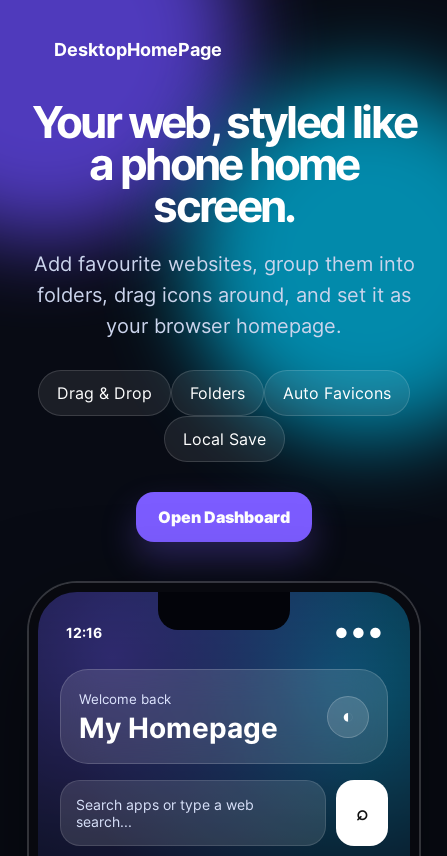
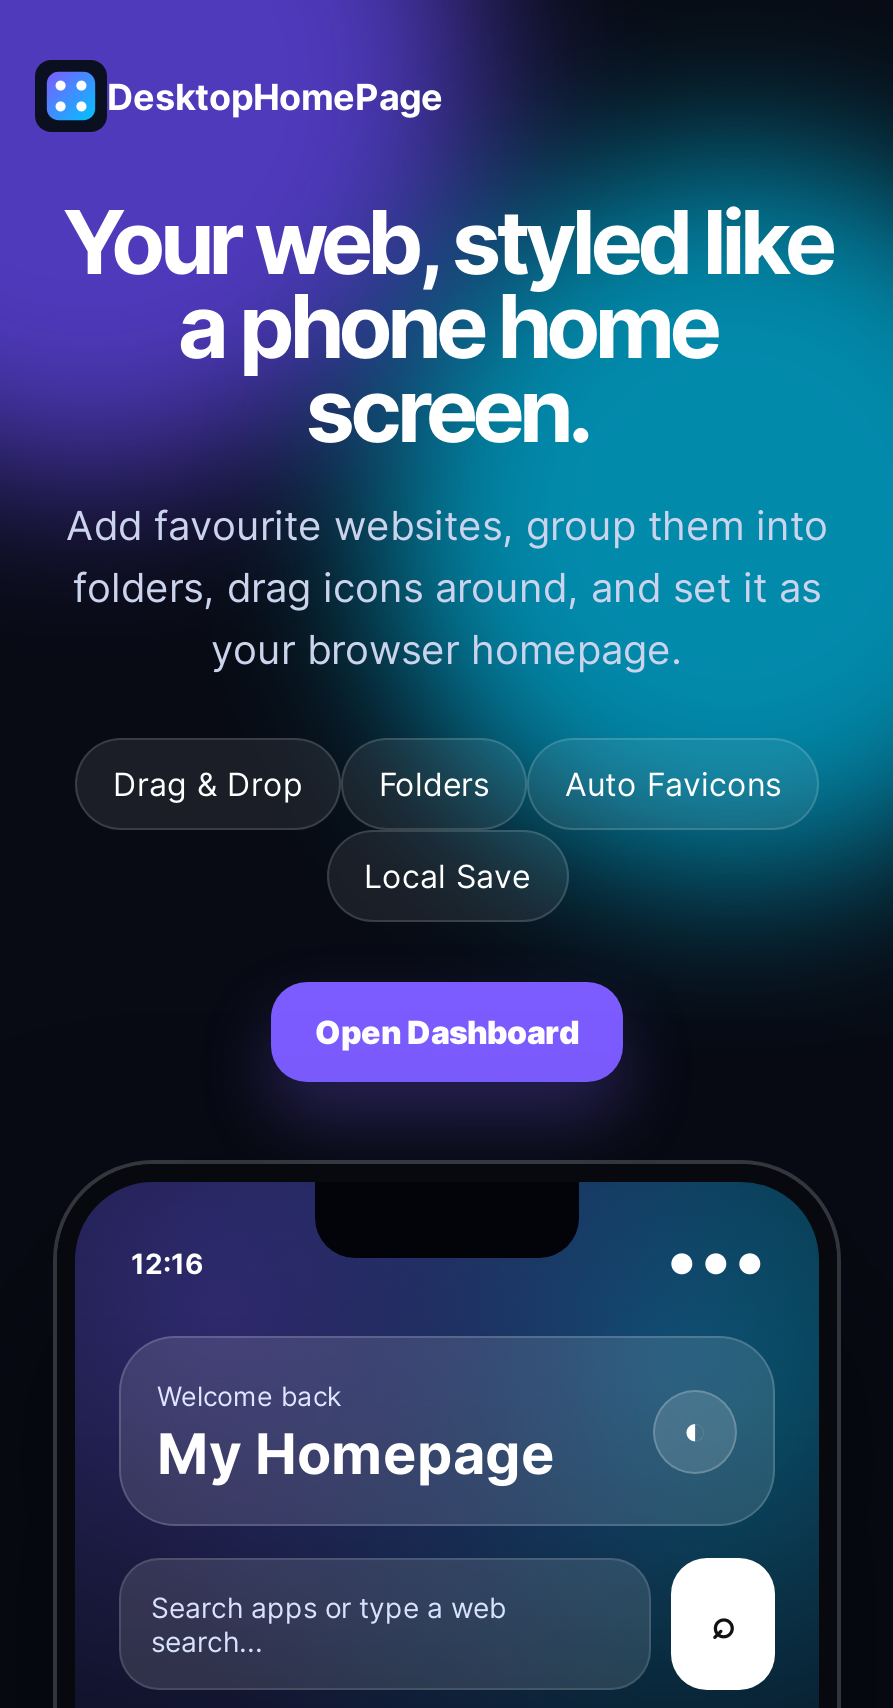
+ [image]
